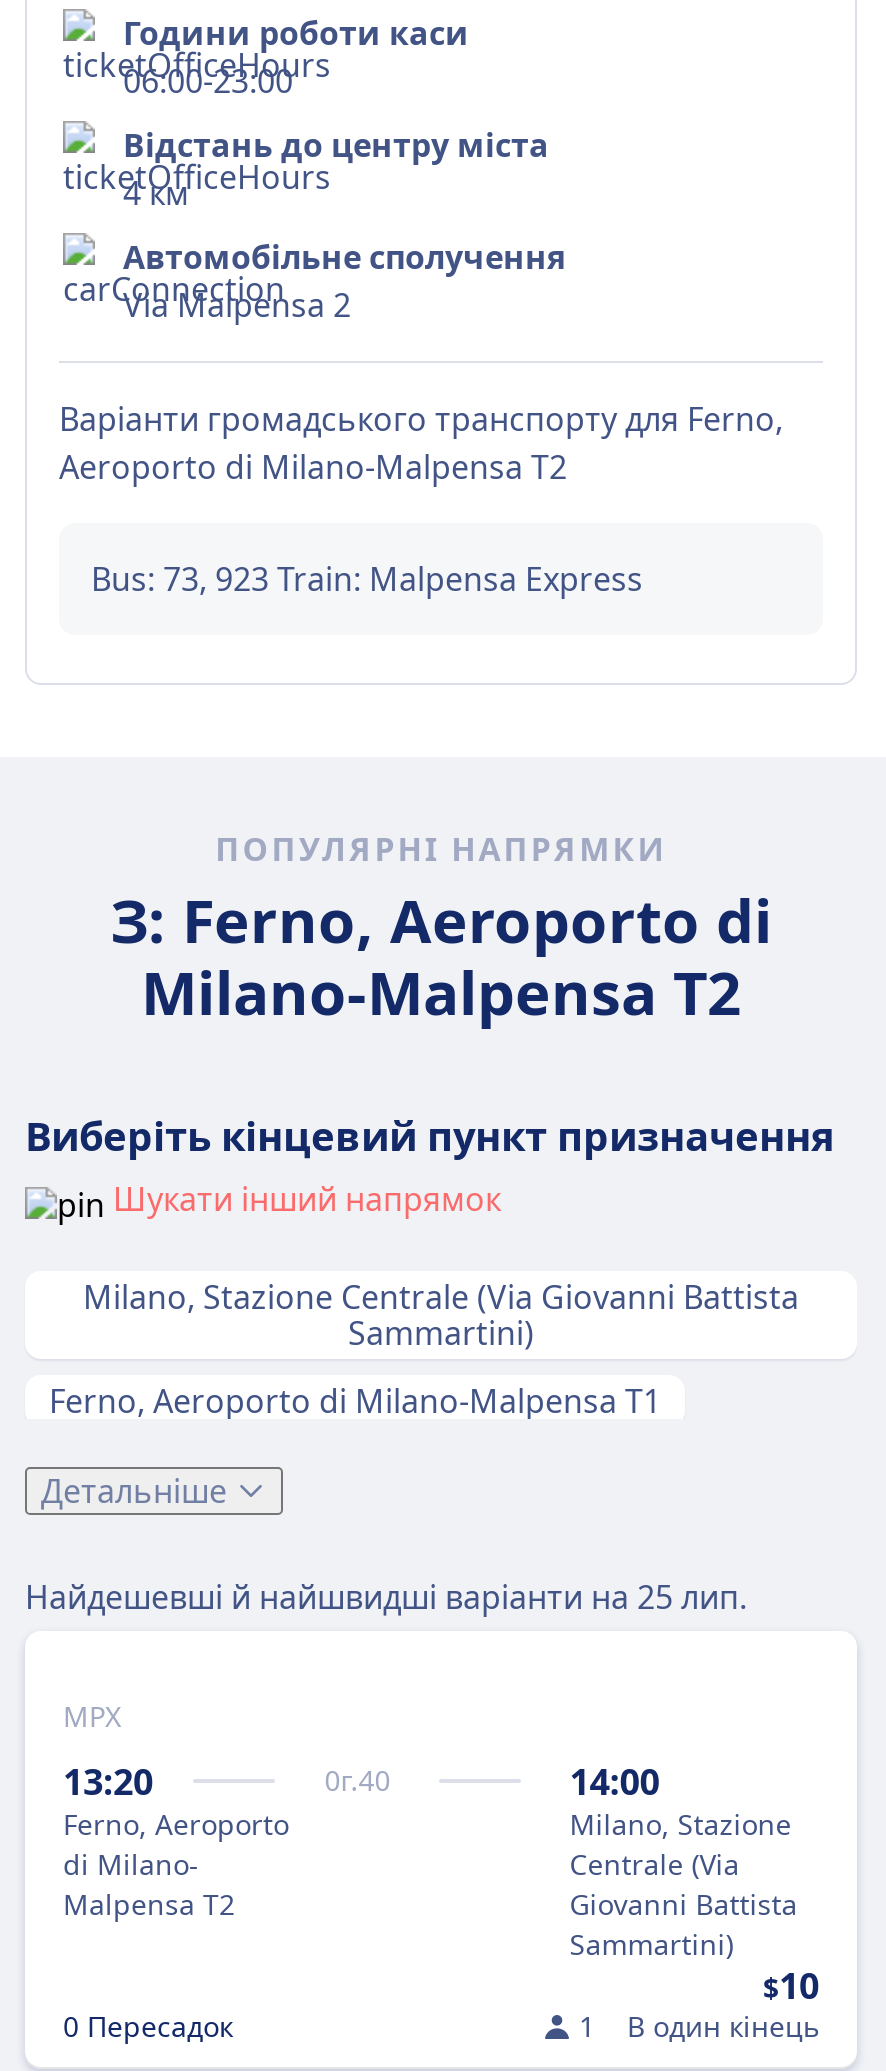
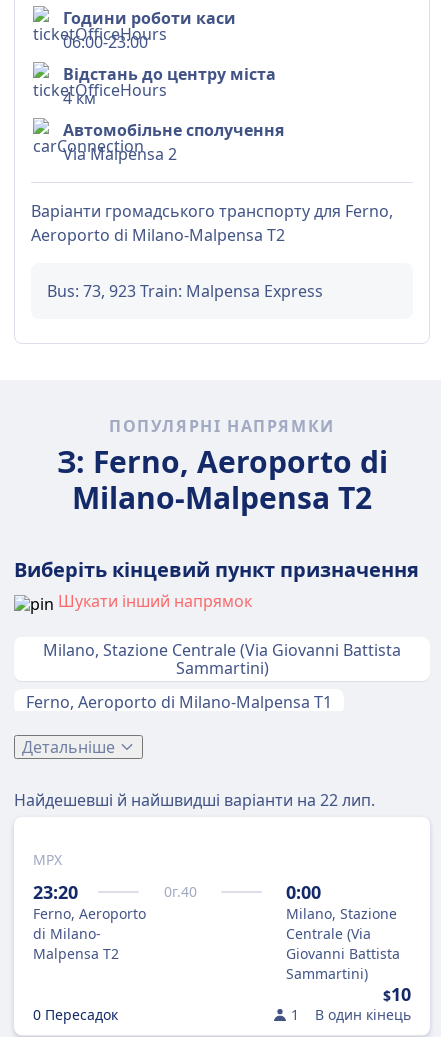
- Найдешевші й найшвидші варіанти на 25 лип.
+ Найдешевші й найшвидші варіанти на 22 лип.

- 13:20
+ 23:20

- 14:00
+ 0:00
